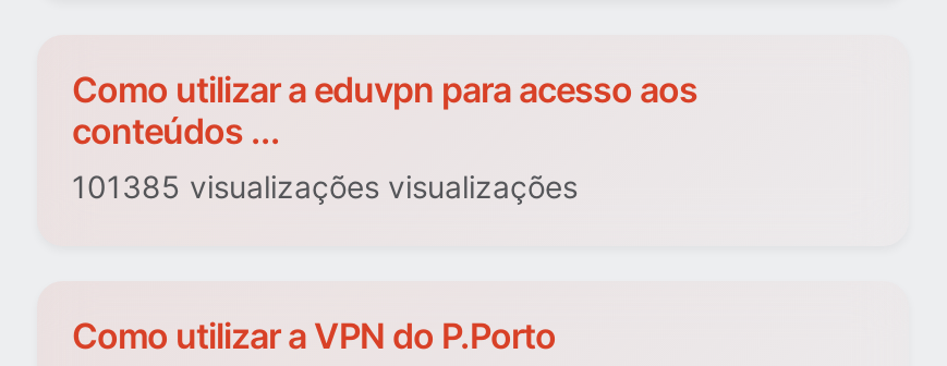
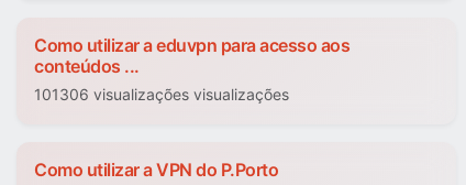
- 101385 visualizações visualizações
+ 101306 visualizações visualizações
